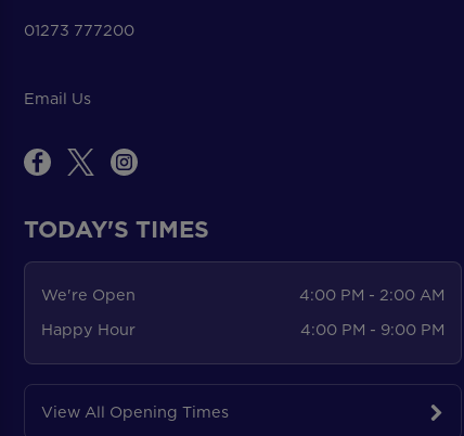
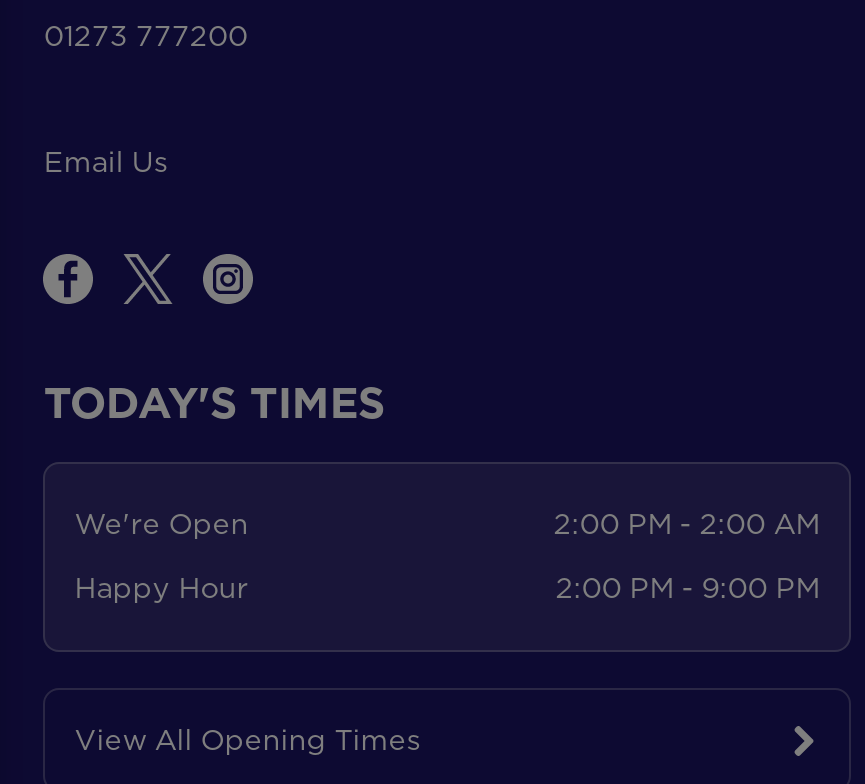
- 4:00 PM - 2:00 AM
+ 2:00 PM - 2:00 AM

- 4:00 PM - 9:00 PM
+ 2:00 PM - 9:00 PM
